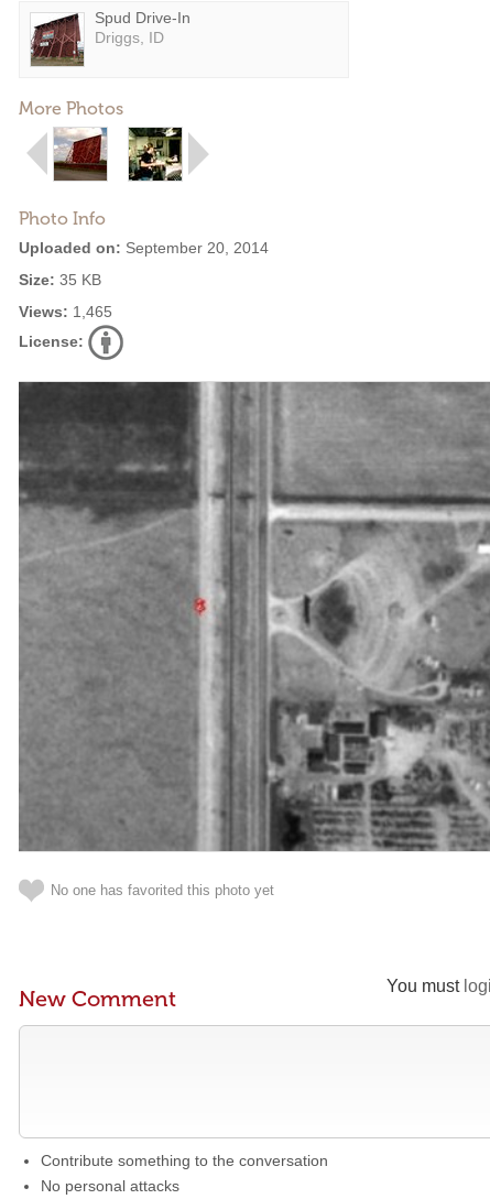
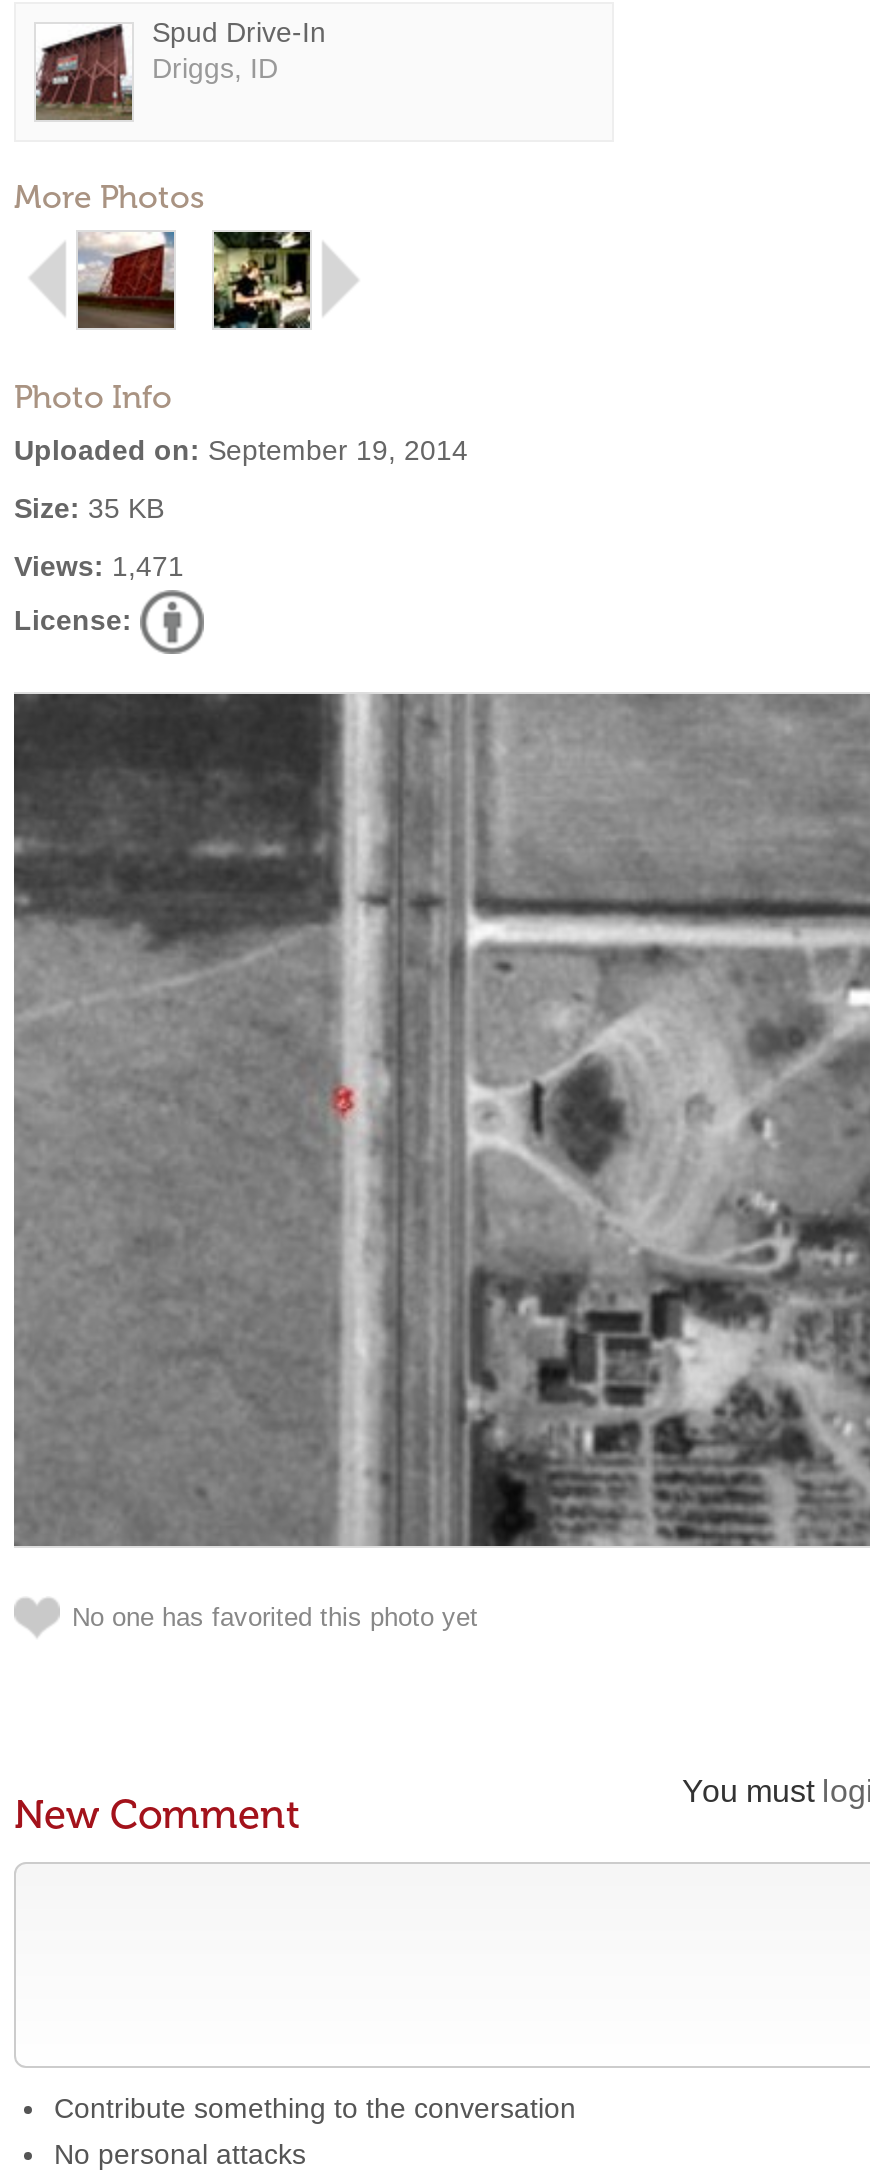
- Uploaded on: September 20, 2014
+ Uploaded on: September 19, 2014

- Views: 1,465
+ Views: 1,471
